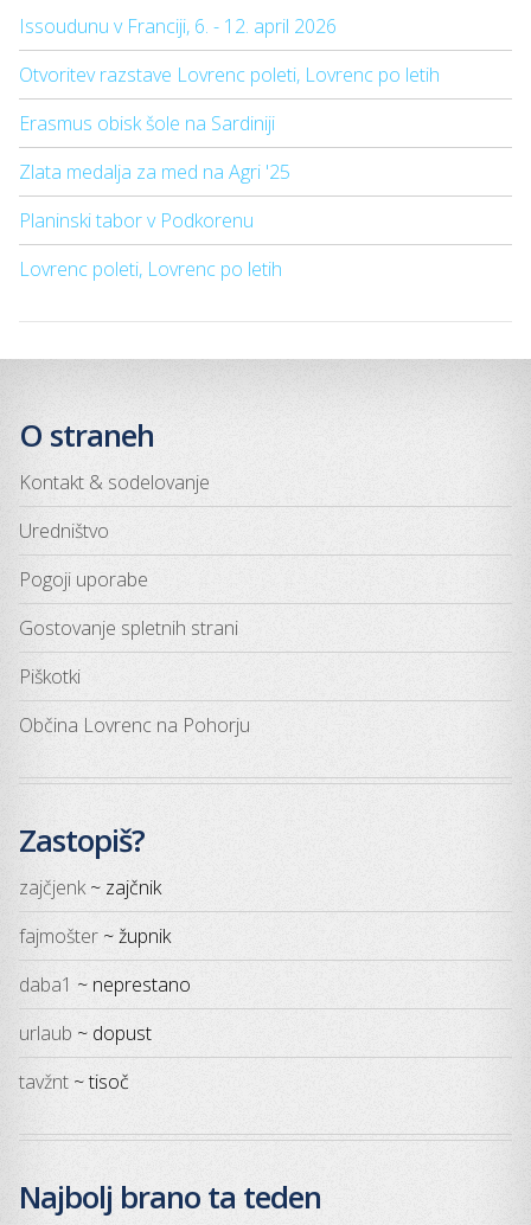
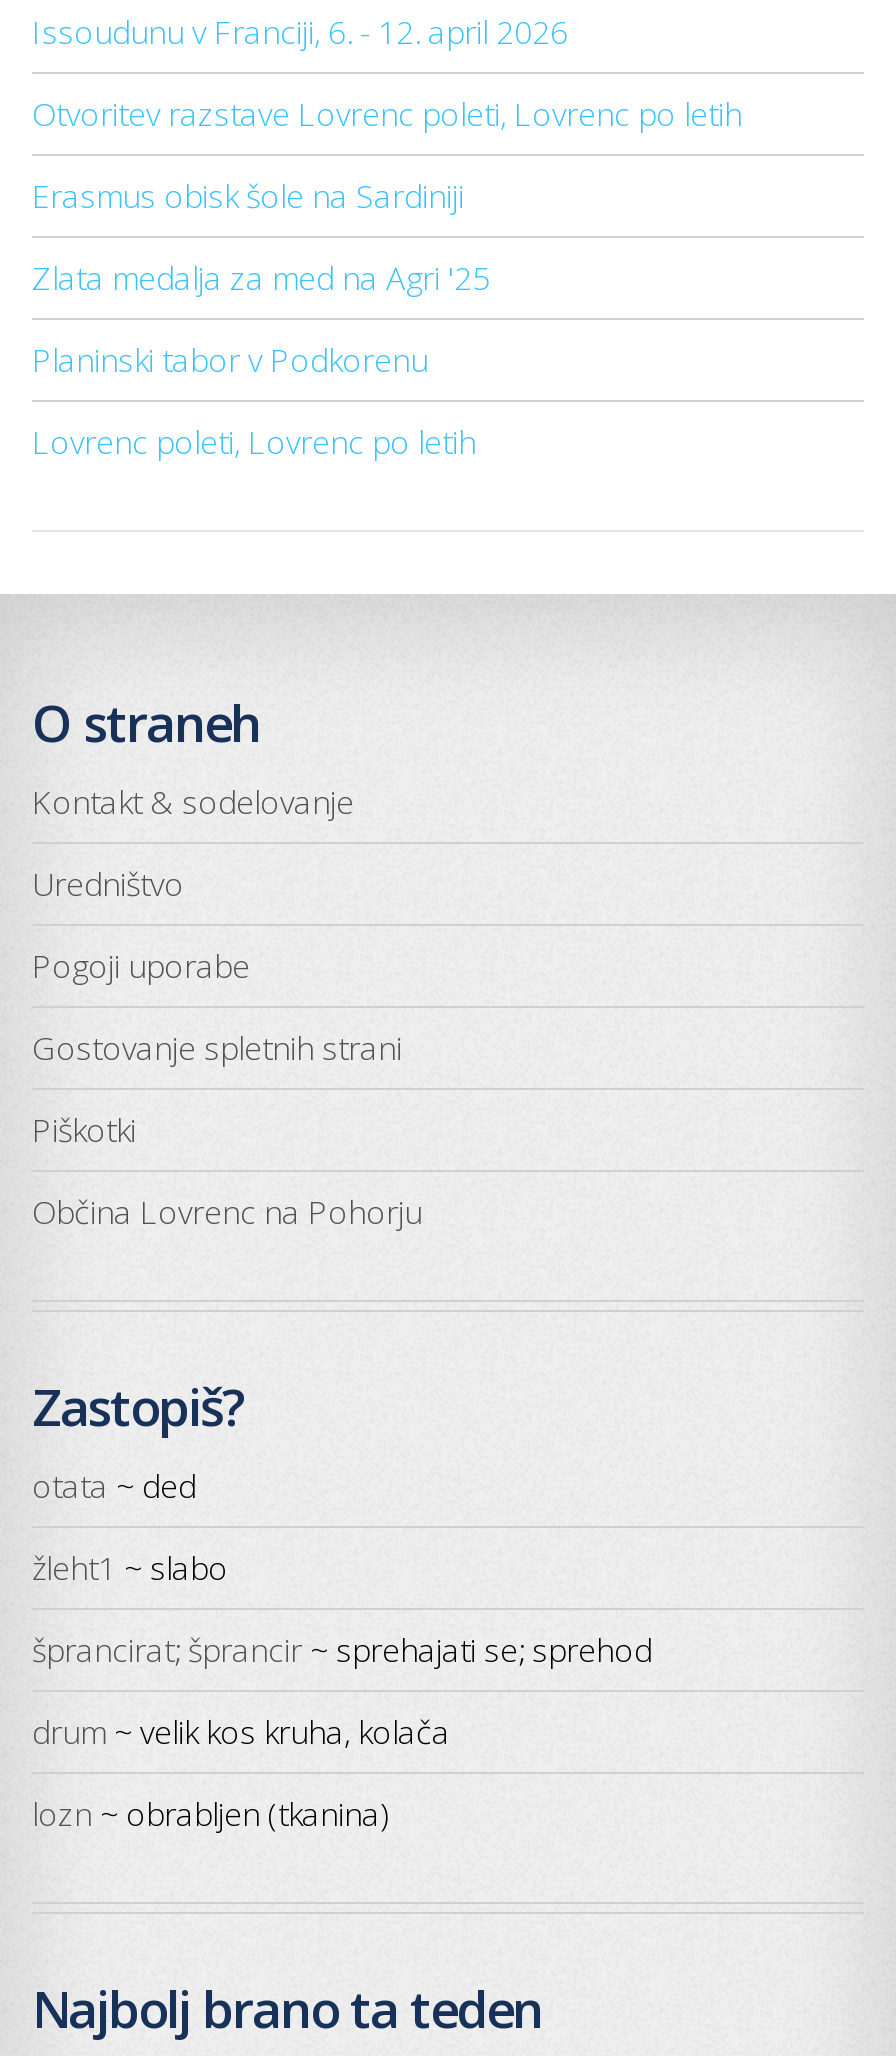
- zajčjenk ~ zajčnik
+ otata ~ ded

- fajmošter ~ župnik
+ žleht1 ~ slabo

- daba1 ~ neprestano
+ šprancirat; šprancir ~ sprehajati se; sprehod

- urlaub ~ dopust
+ drum ~ velik kos kruha, kolača

- tavžnt ~ tisoč
+ lozn ~ obrabljen (tkanina)
